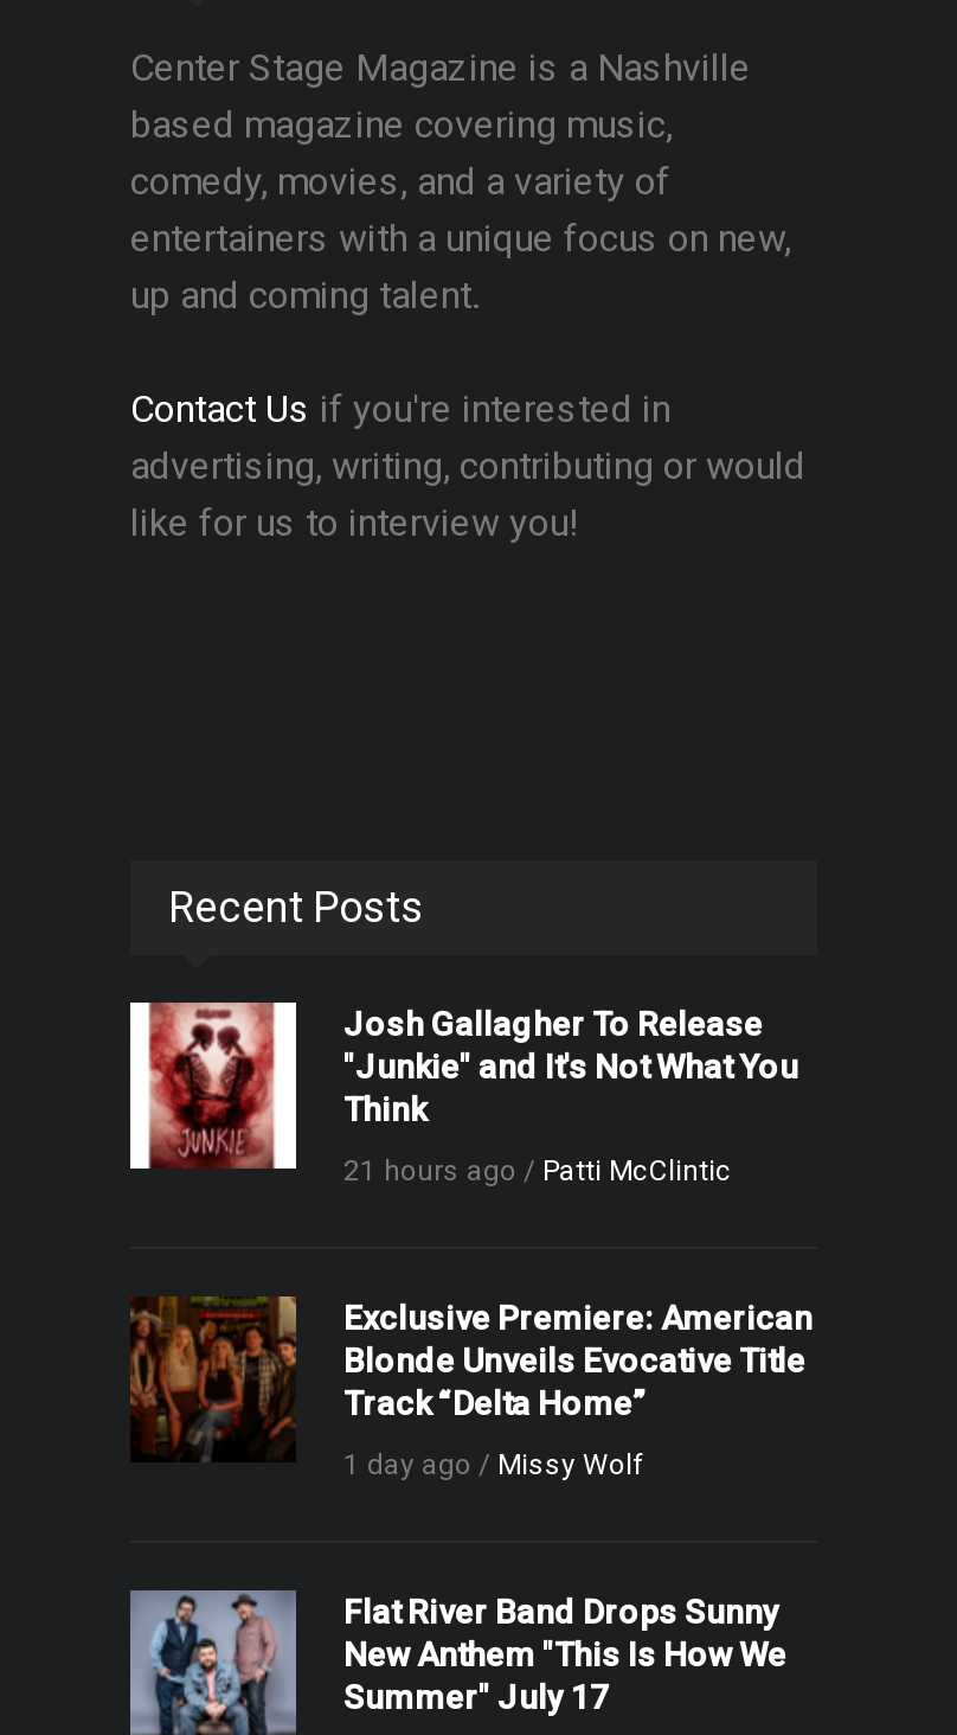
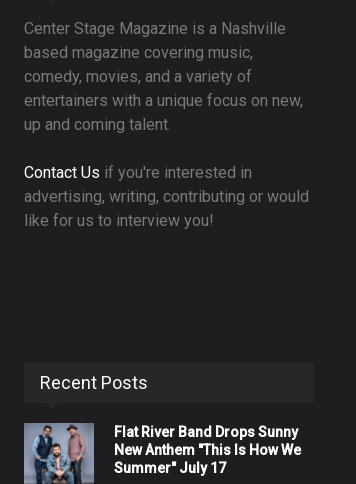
- [image]
- Josh Gallagher To Release
- "Junkie" and It's Not What You
- Think
- 21 hours ago / Patti McClintic

- [image]
- Exclusive Premiere: American
- Blonde Unveils Evocative Title
- Track “Delta Home”
- 1 day ago / Missy Wolf
